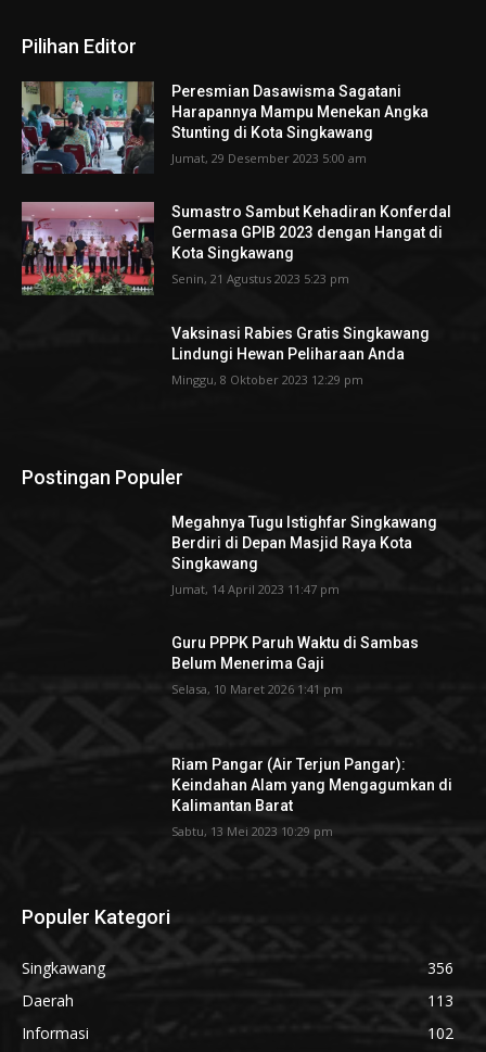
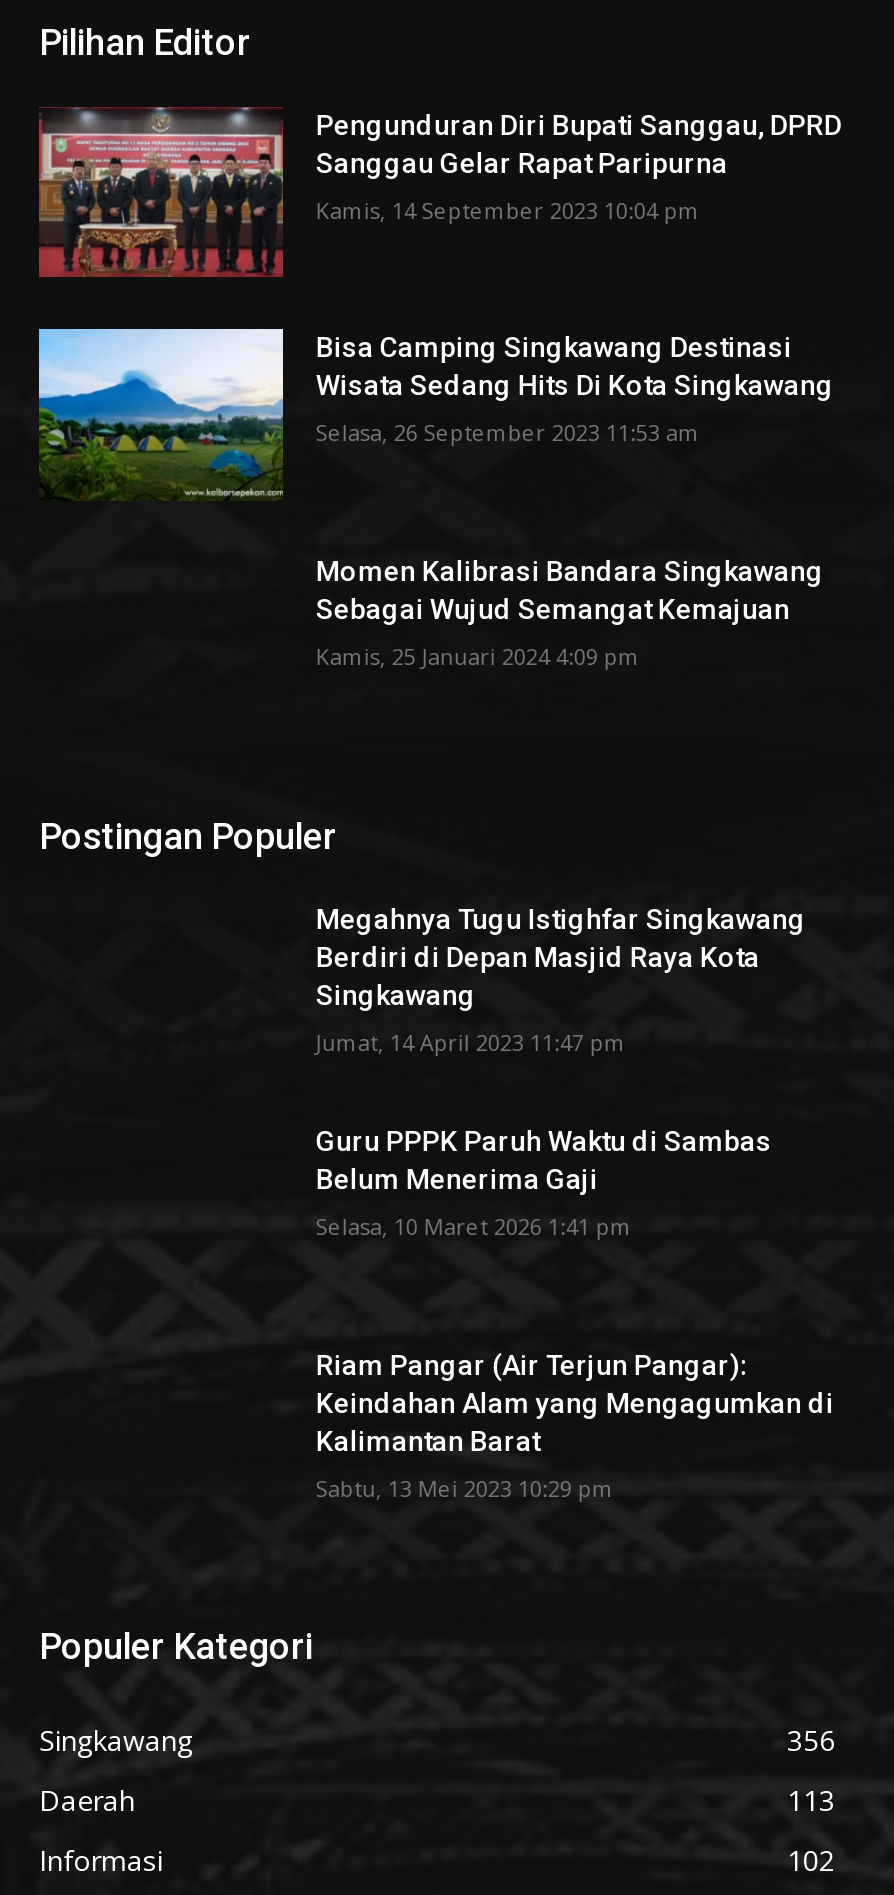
- [image]
- Peresmian Dasawisma Sagatani
- Harapannya Mampu Menekan Angka
- Stunting di Kota Singkawang
+ [image]
+ Pengunduran Diri Bupati Sanggau, DPRD
+ Sanggau Gelar Rapat Paripurna

- Jumat, 29 Desember 2023 5:00 am
+ Kamis, 14 September 2023 10:04 pm

- [image]
- Sumastro Sambut Kehadiran Konferdal
- Germasa GPIB 2023 dengan Hangat di
- Kota Singkawang
+ [image]
+ Bisa Camping Singkawang Destinasi
+ Wisata Sedang Hits Di Kota Singkawang

- Senin, 21 Agustus 2023 5:23 pm
+ Selasa, 26 September 2023 11:53 am

- Vaksinasi Rabies Gratis Singkawang
- Lindungi Hewan Peliharaan Anda
+ Momen Kalibrasi Bandara Singkawang
+ Sebagai Wujud Semangat Kemajuan

- Minggu, 8 Oktober 2023 12:29 pm
+ Kamis, 25 Januari 2024 4:09 pm
